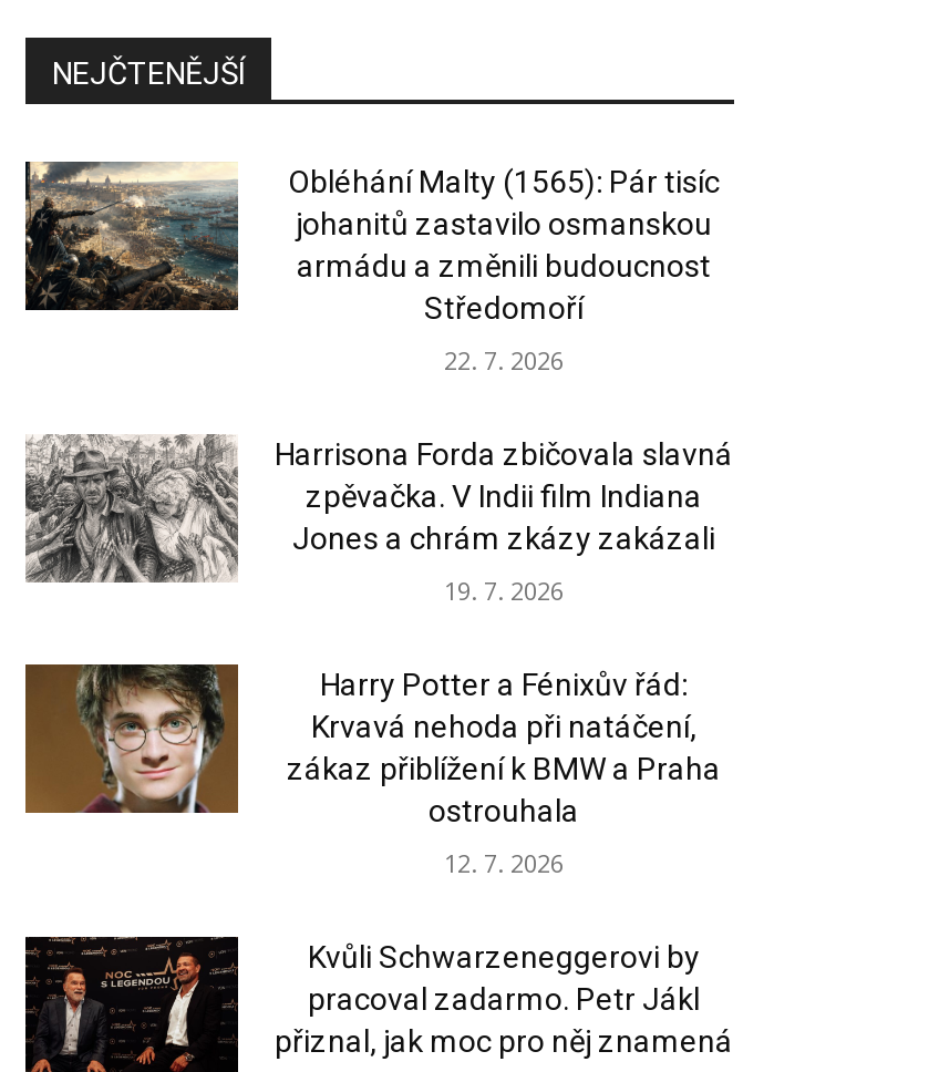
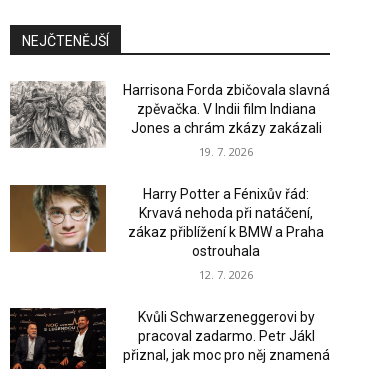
- [image]
- Obléhání Malty (1565): Pár tisíc
- johanitů zastavilo osmanskou
- armádu a změnili budoucnost
- Středomoří
- 22. 7. 2026
